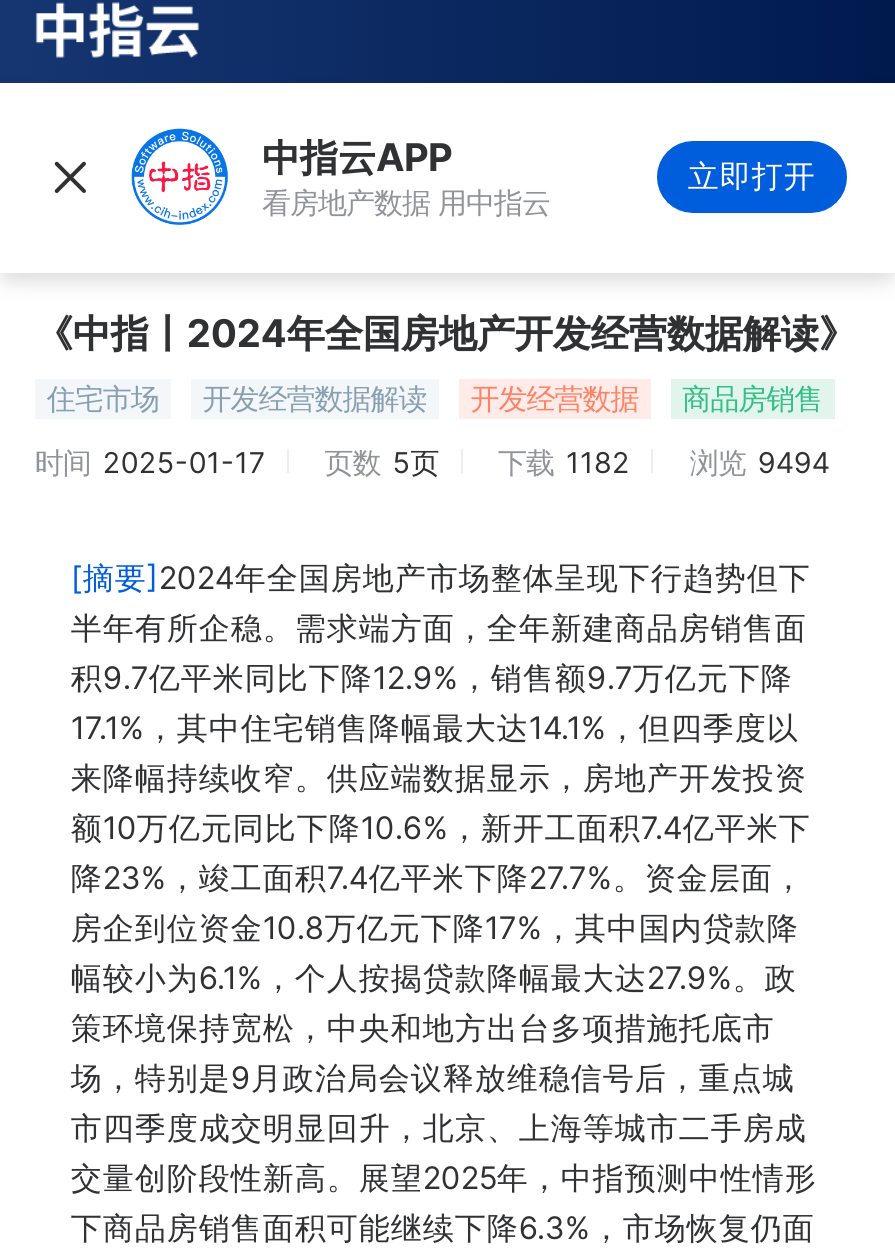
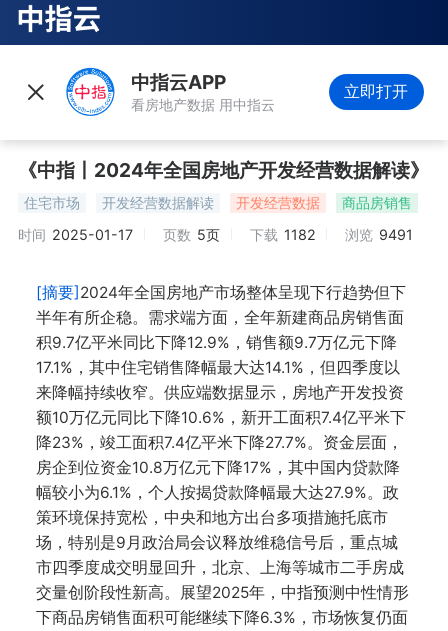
- 时间 2025-01-17 页数 5页 下载 1182 浏览 9494
+ 时间 2025-01-17 页数 5页 下载 1182 浏览 9491
